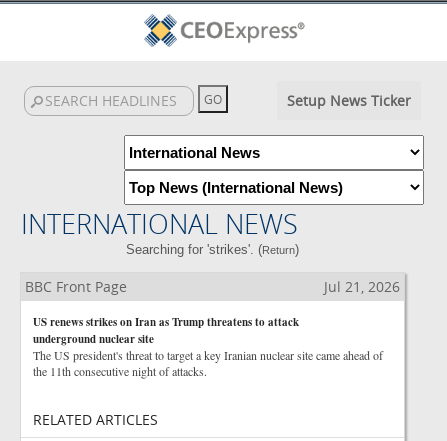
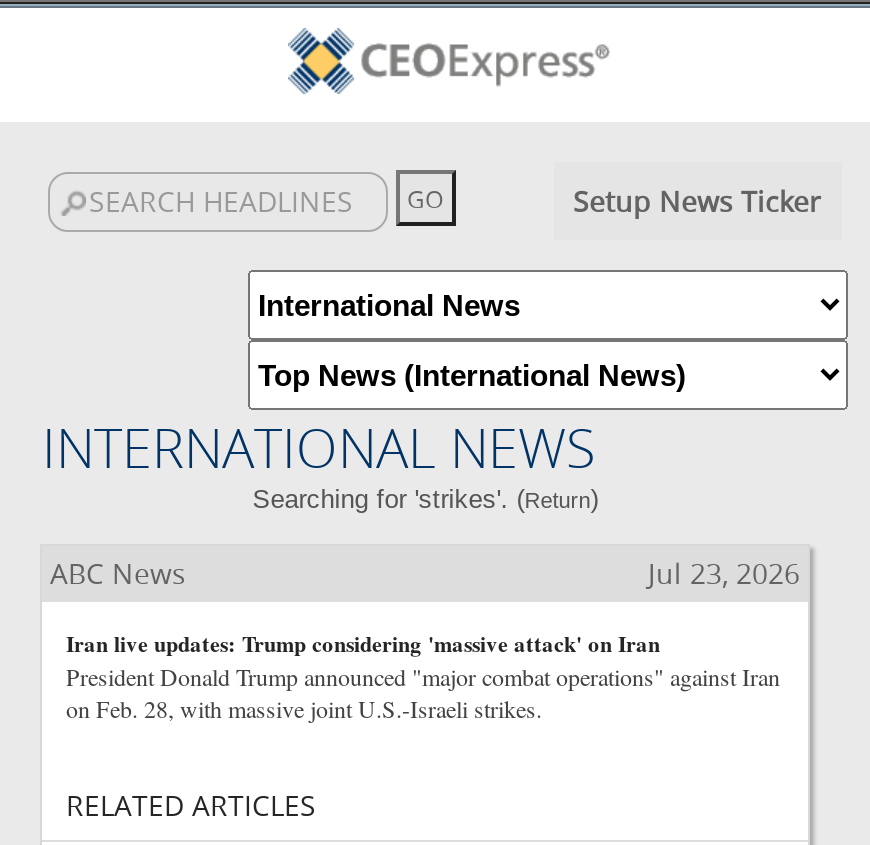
- BBC Front Page
- Jul 21, 2026
+ ABC News
+ Jul 23, 2026

- US renews strikes on Iran as Trump threatens to attack
- underground nuclear site
- The US president's threat to target a key Iranian nuclear site came ahead of
- the 11th consecutive night of attacks.
+ Iran live updates: Trump considering 'massive attack' on Iran
+ President Donald Trump announced "major combat operations" against Iran
+ on Feb. 28, with massive joint U.S.-Israeli strikes.
